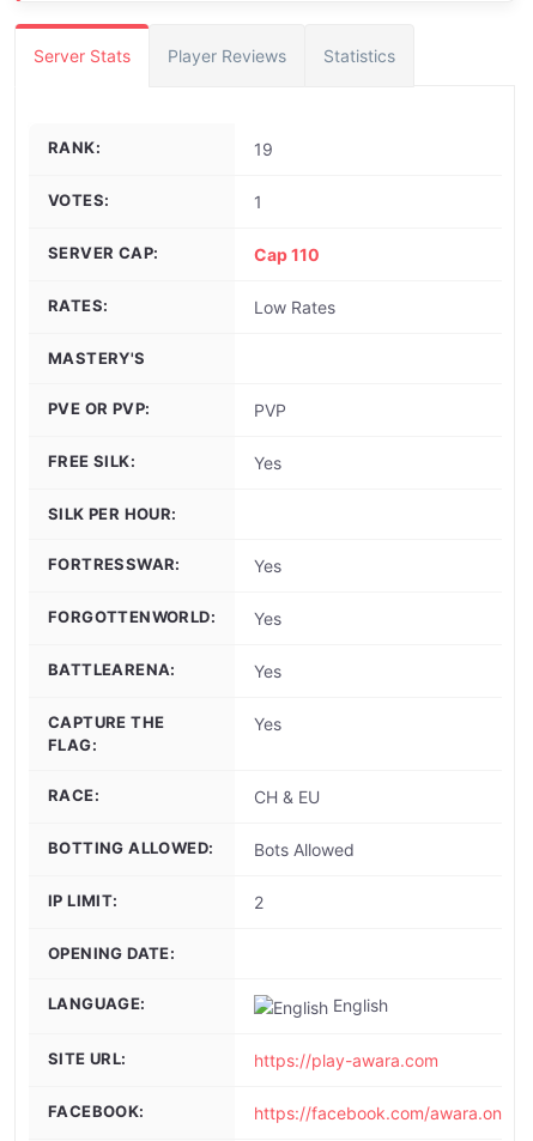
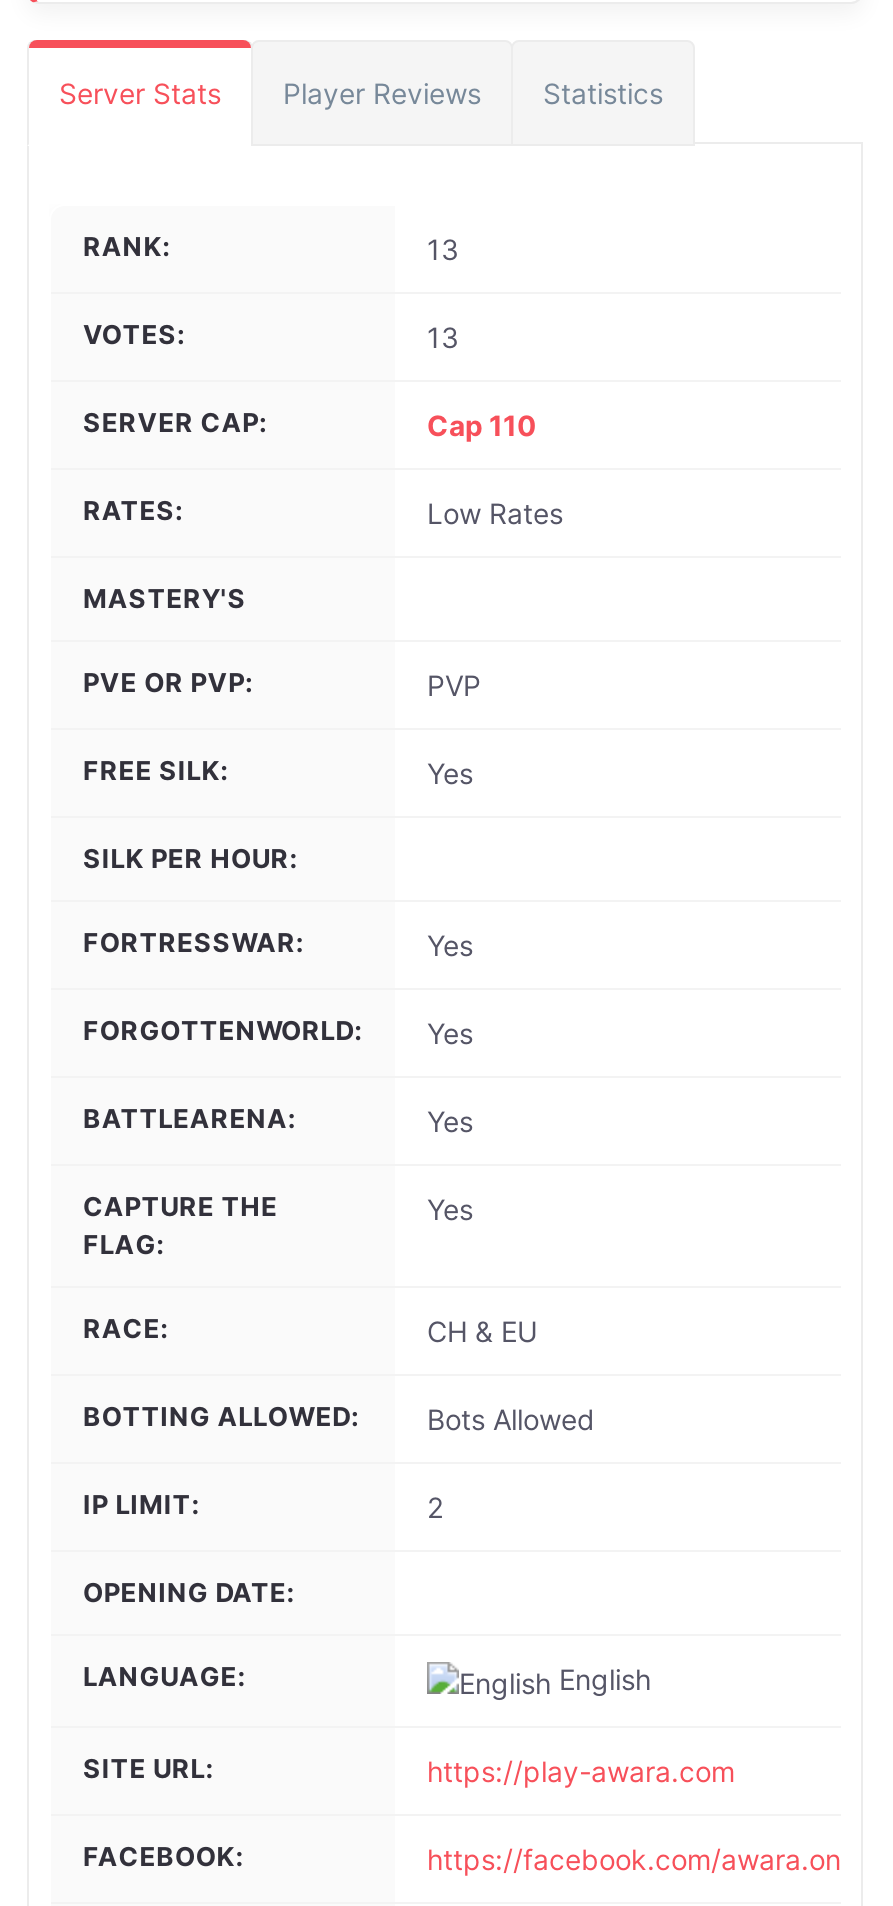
- 19
+ 13

- 1
+ 13
